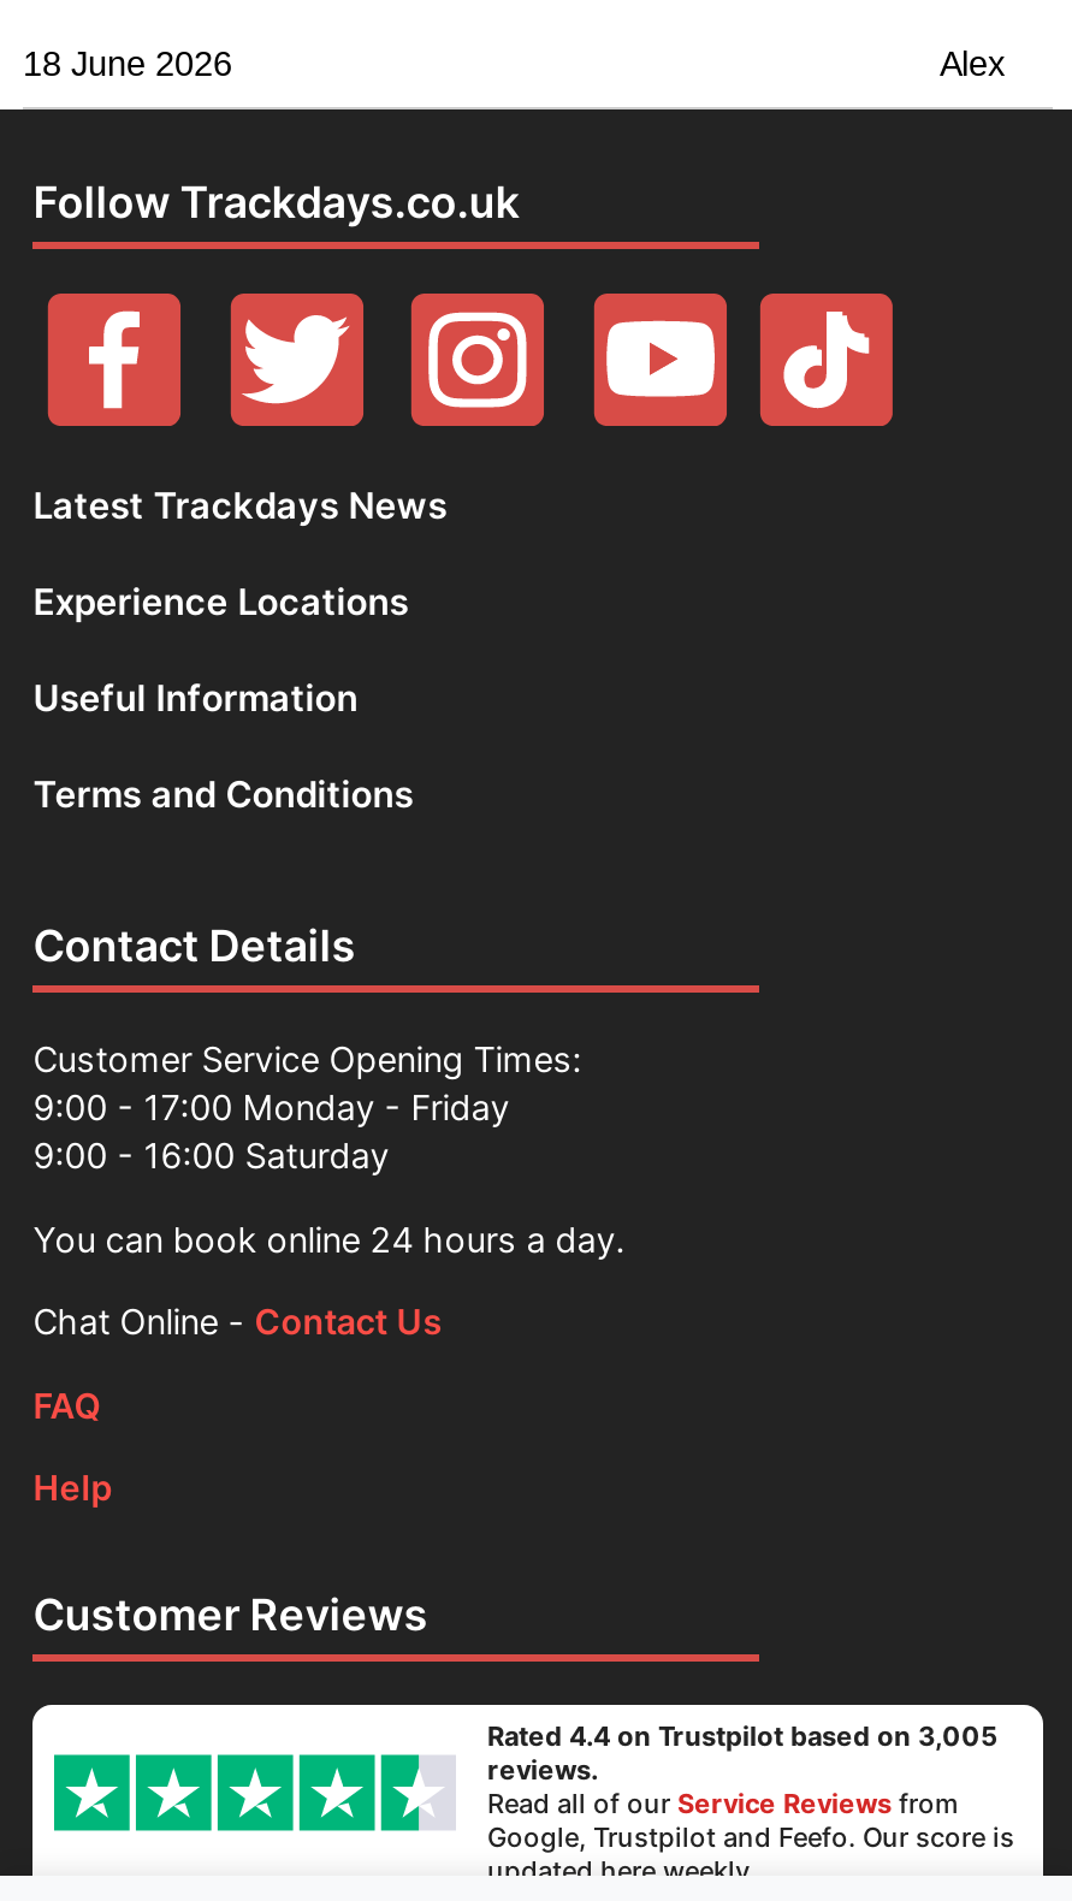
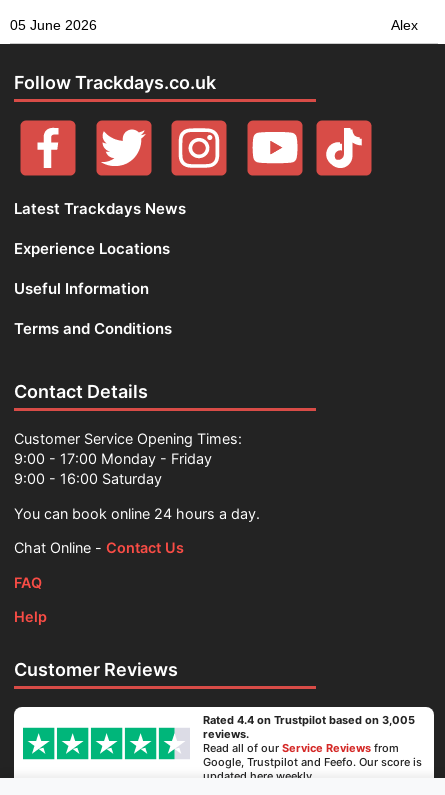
- 18 June 2026
+ 05 June 2026
